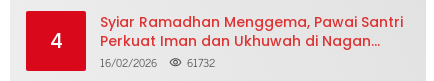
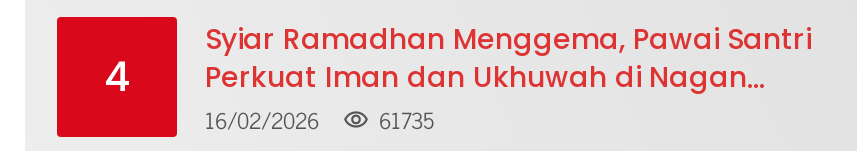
- 61732
+ 61735
